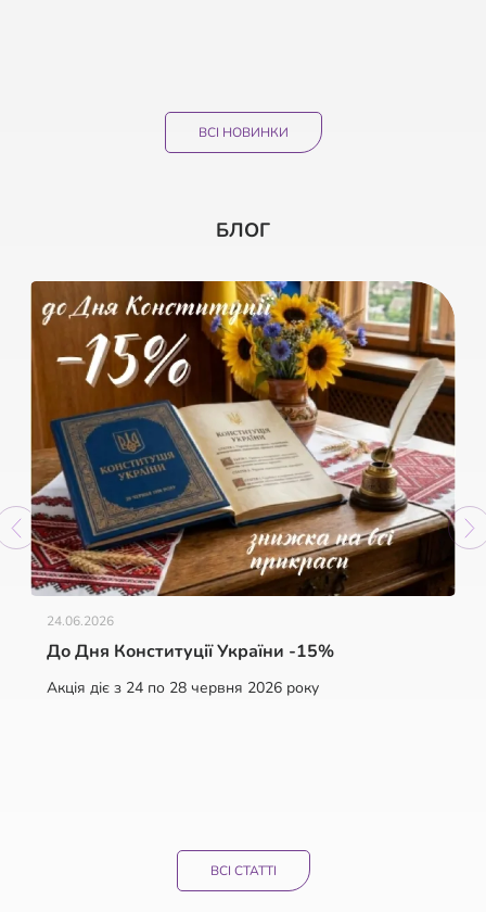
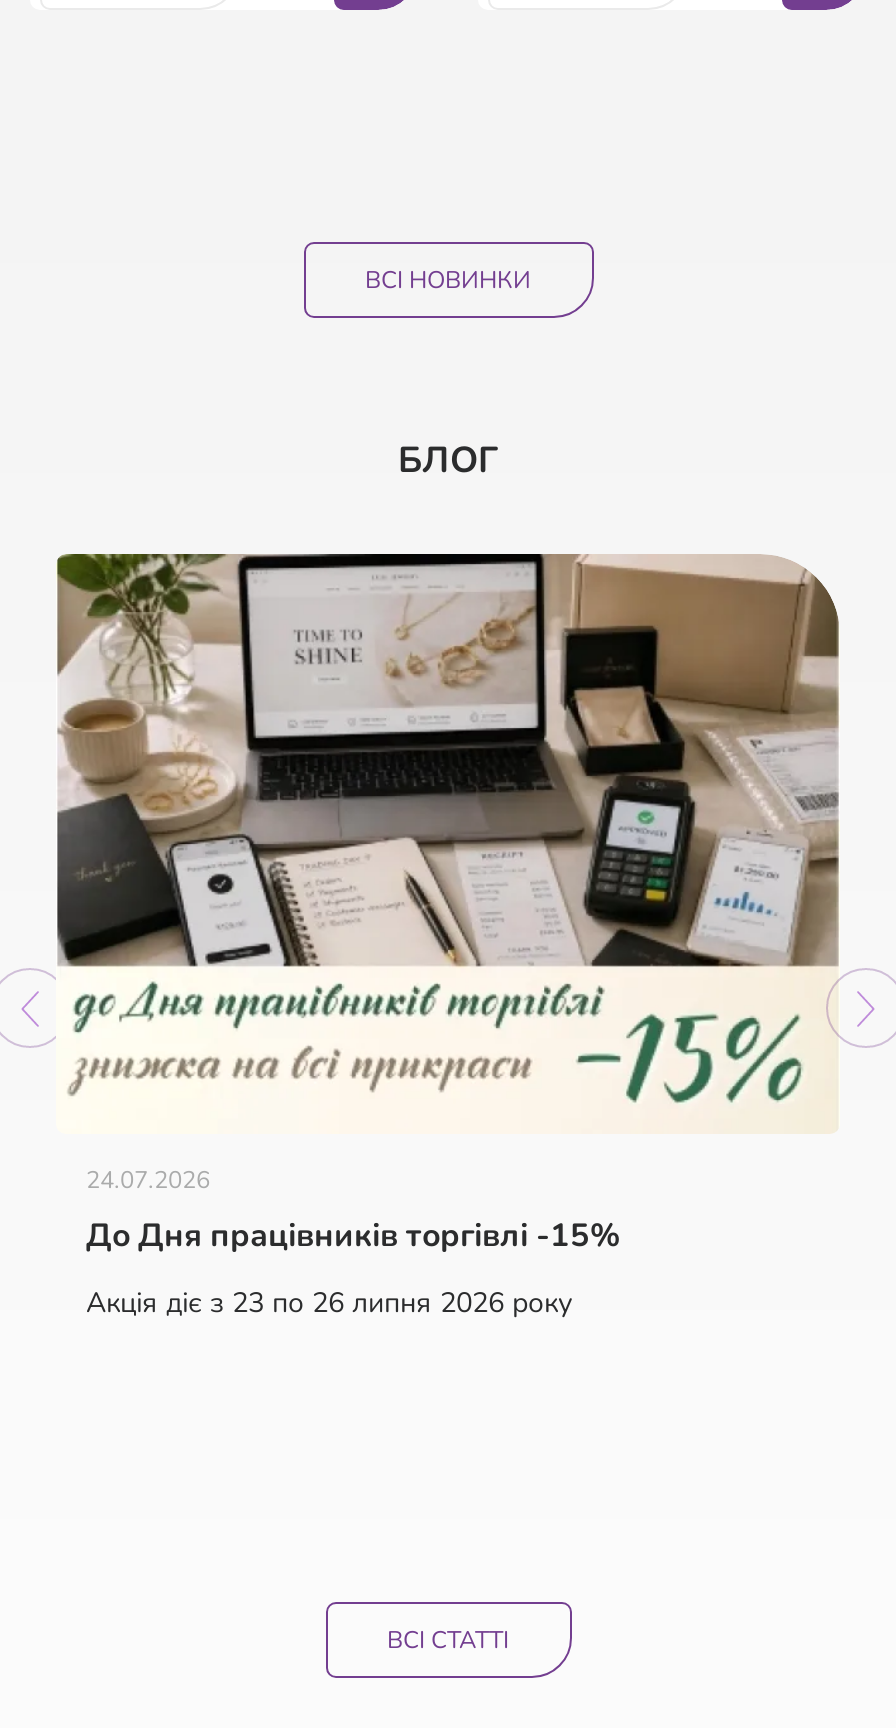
- [image]
- 24.06.2026
+ [image]
+ 24.07.2026

- До Дня Конституції України -15%
+ До Дня працівників торгівлі -15%

- Акція діє з 24 по 28 червня 2026 року
+ Акція діє з 23 по 26 липня 2026 року
